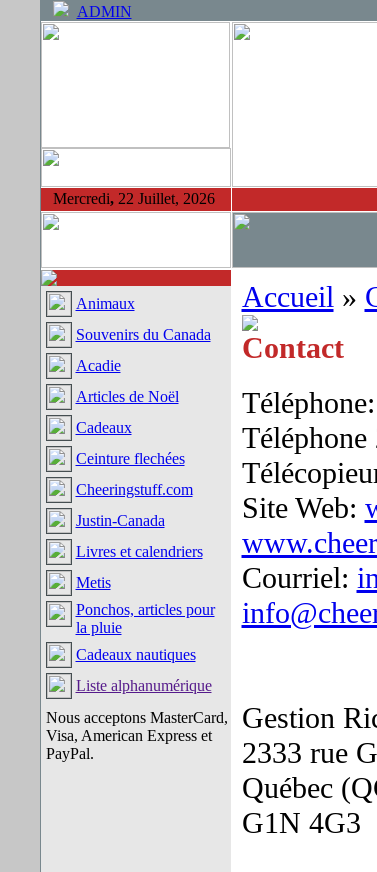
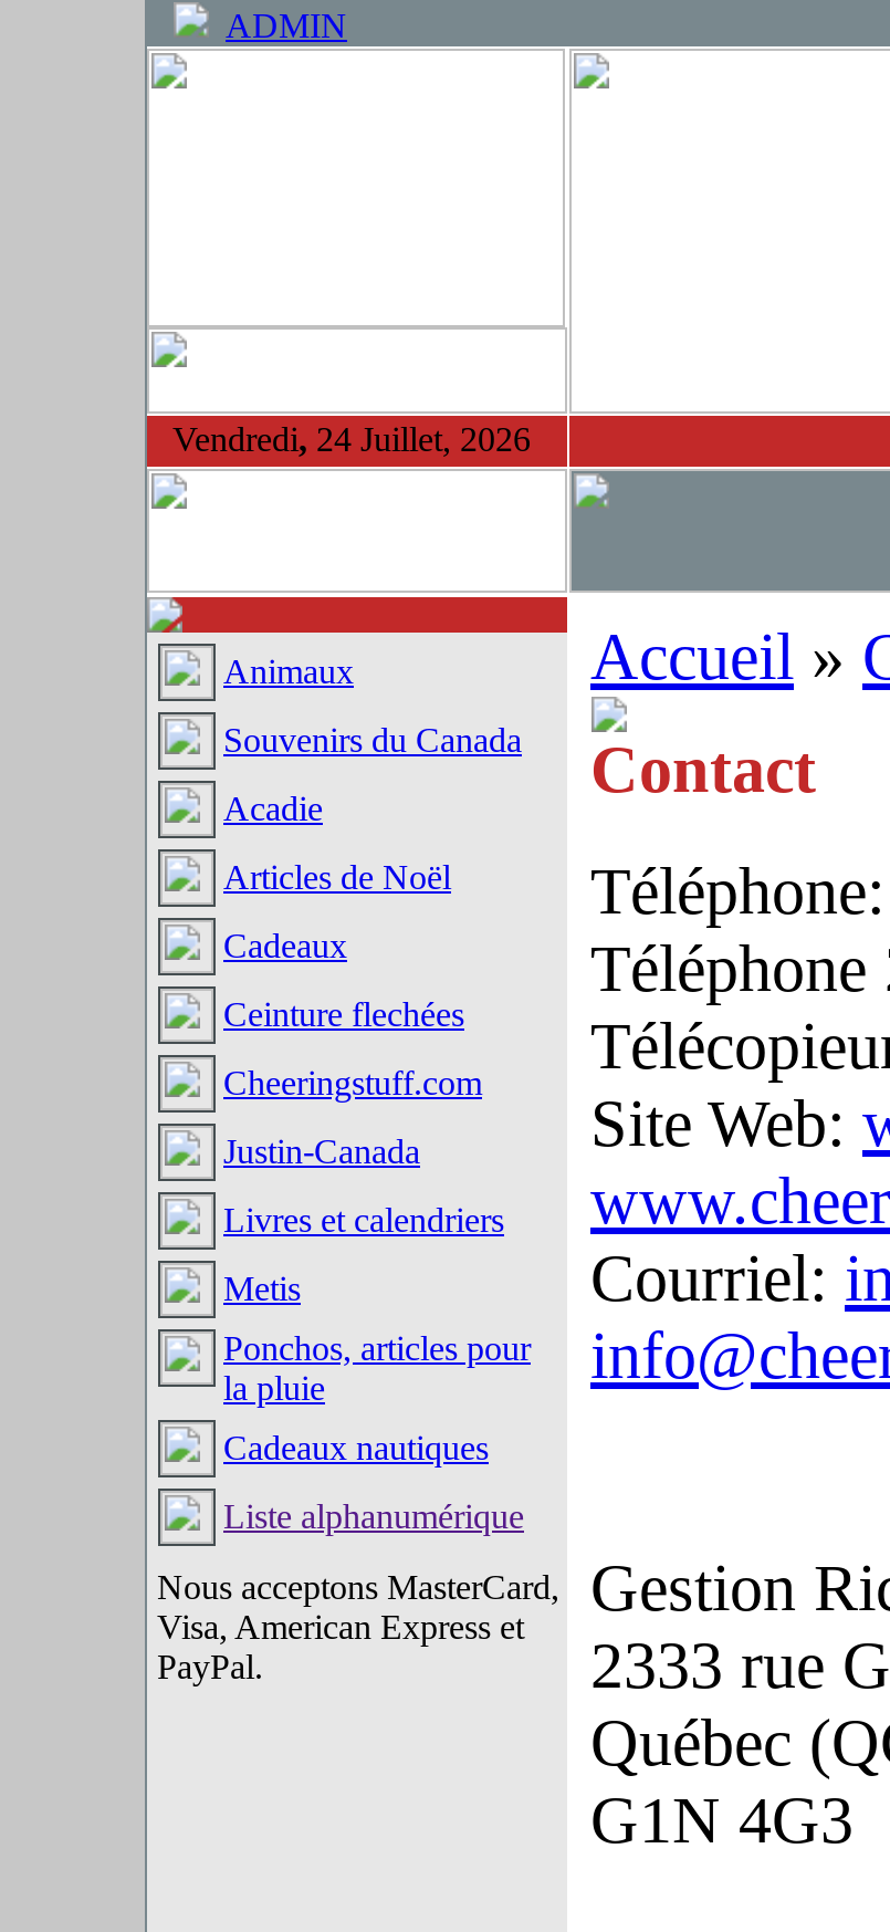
- Mercredi, 22 Juillet, 2026
+ Vendredi, 24 Juillet, 2026
